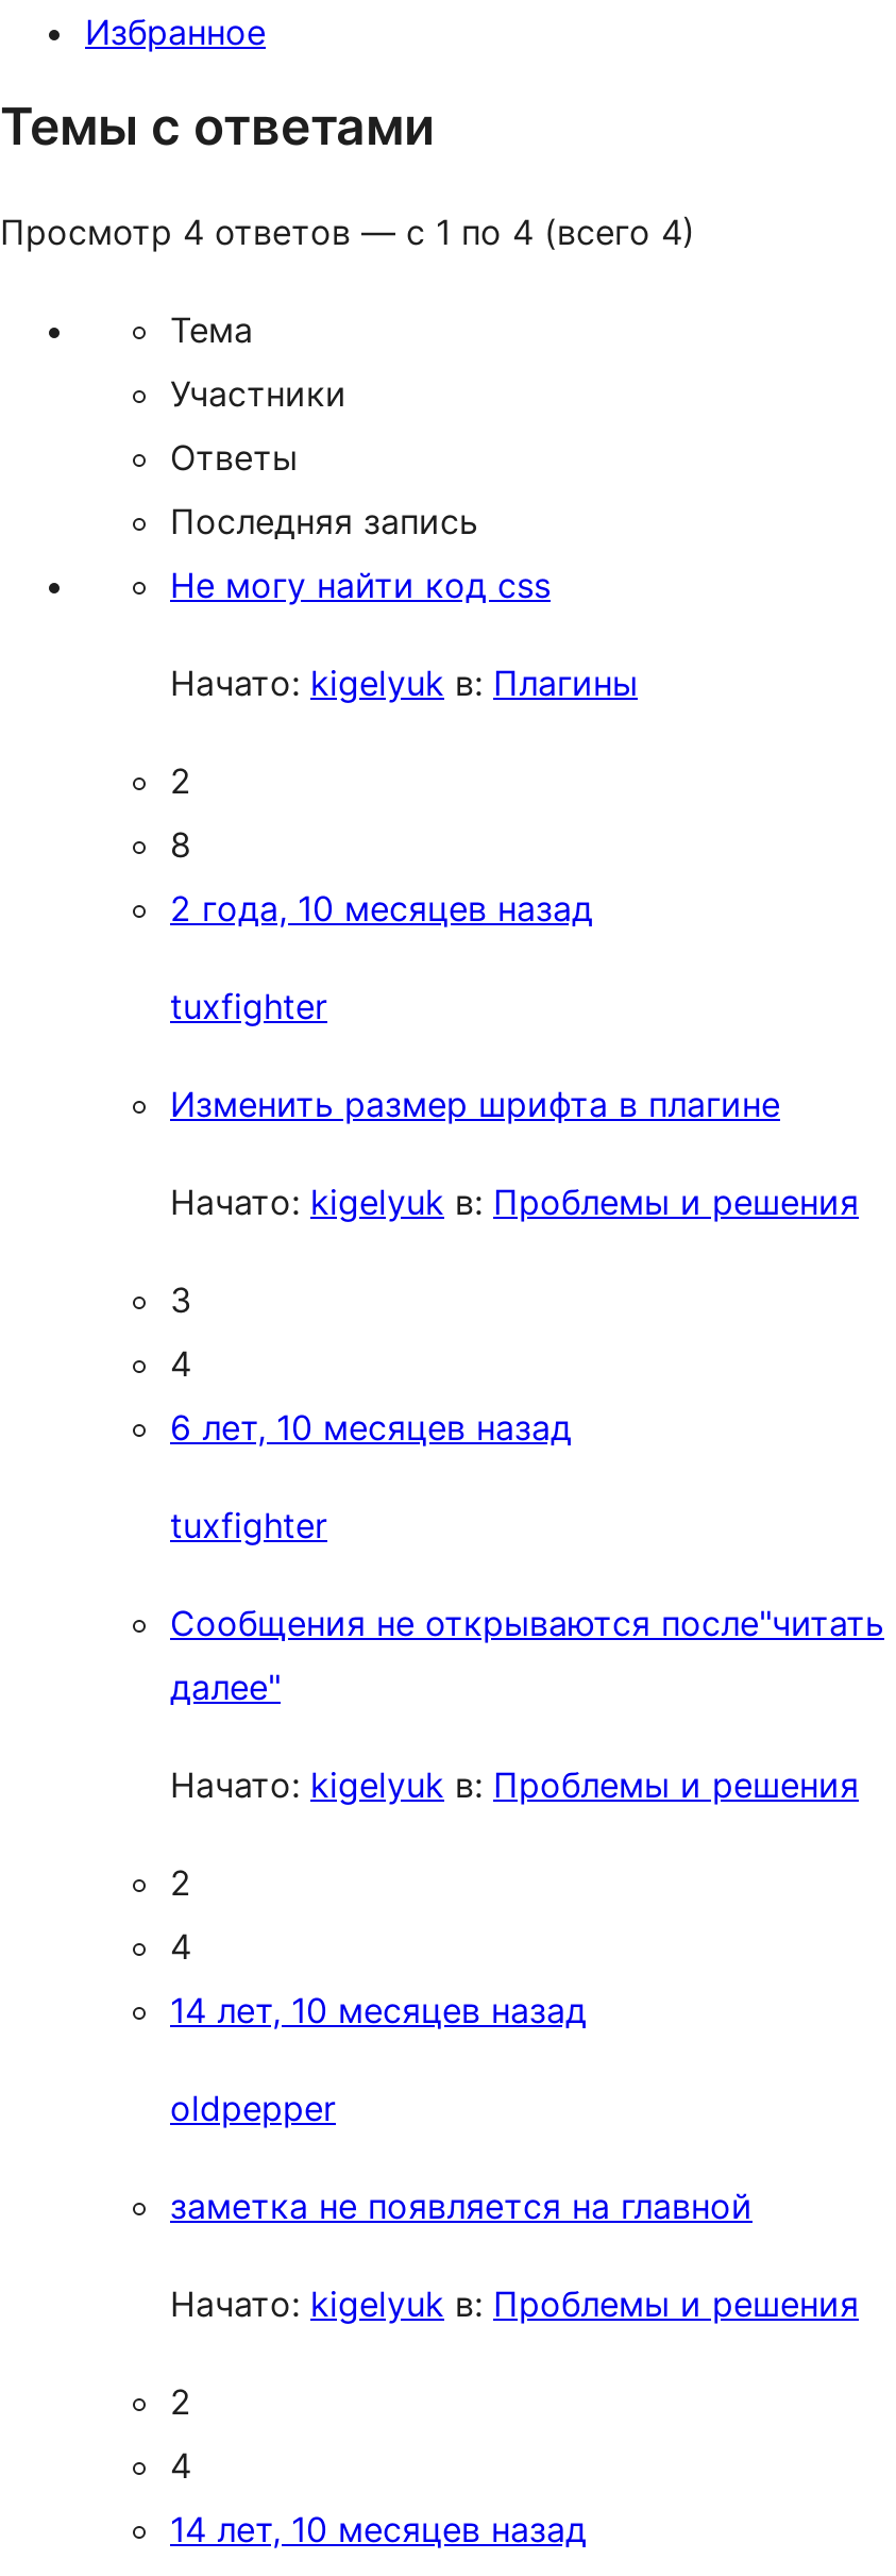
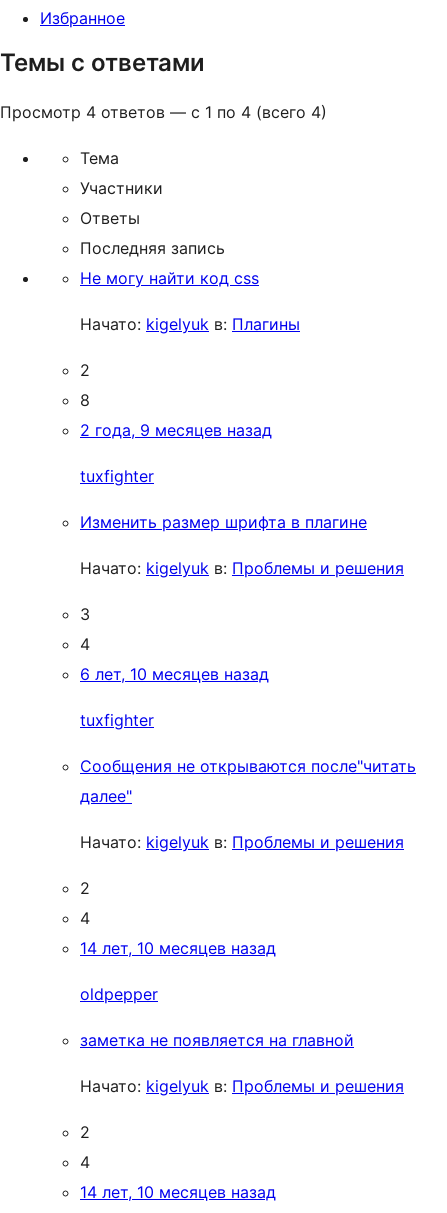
- 2 года, 10 месяцев назад
+ 2 года, 9 месяцев назад
